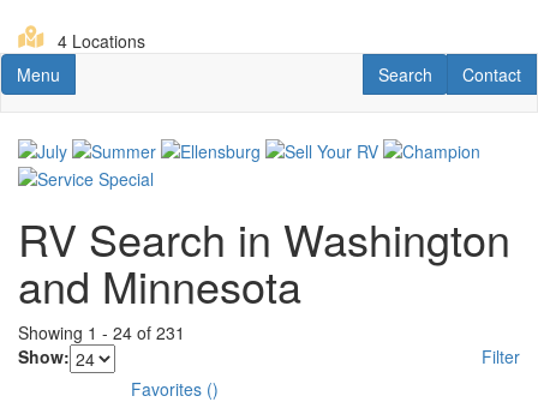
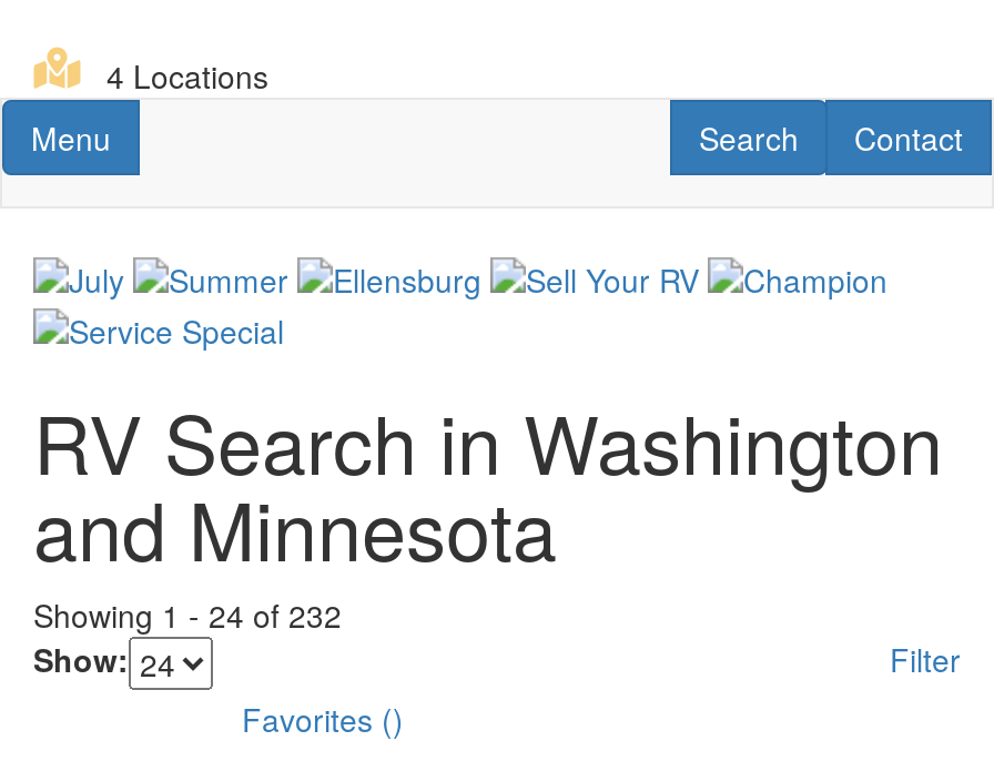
- Showing 1 - 24 of 231
+ Showing 1 - 24 of 232
